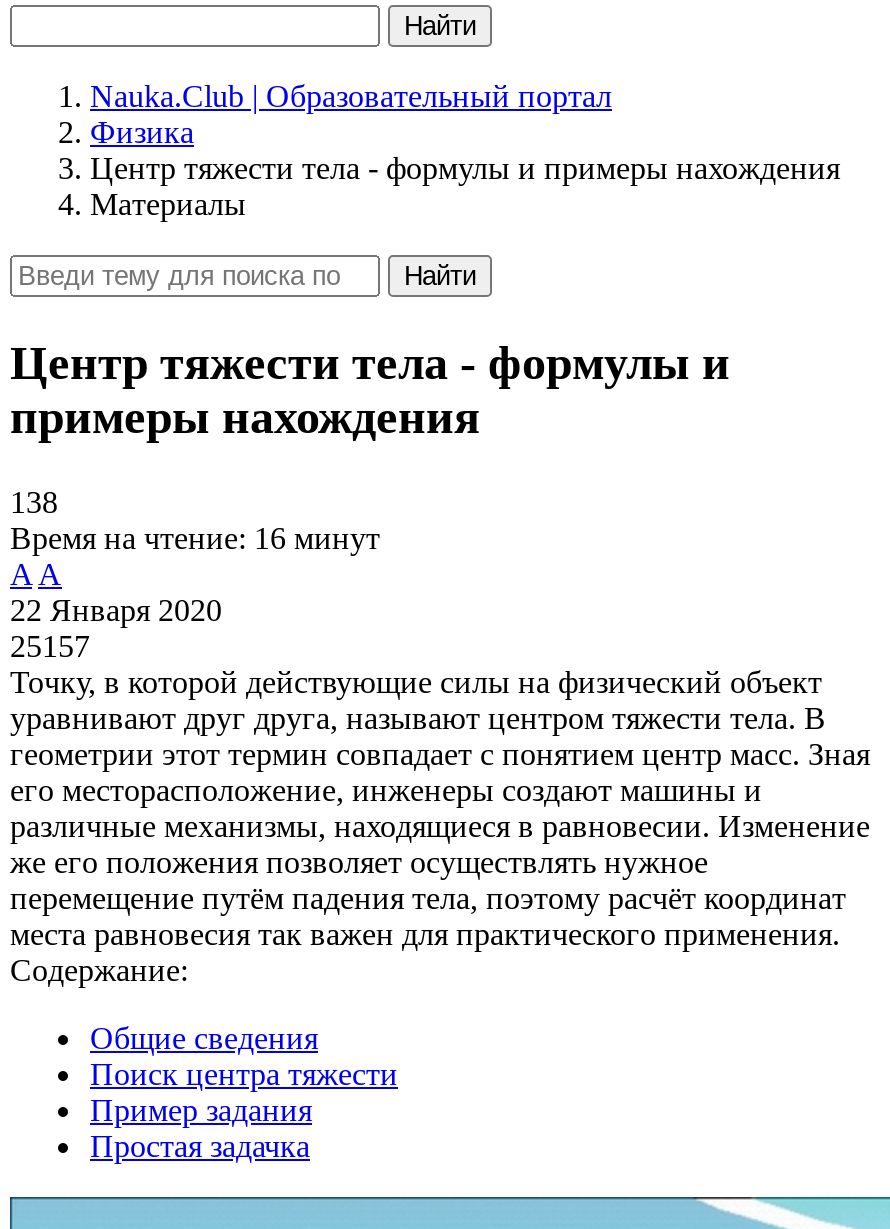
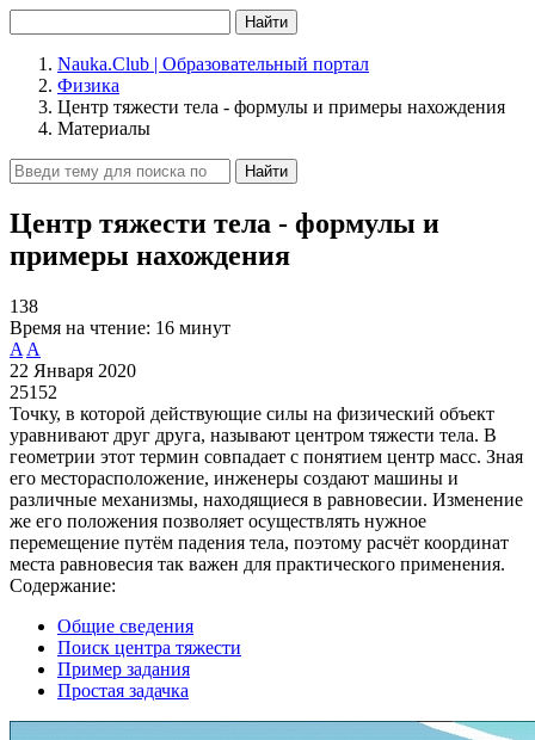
- 25157
+ 25152
